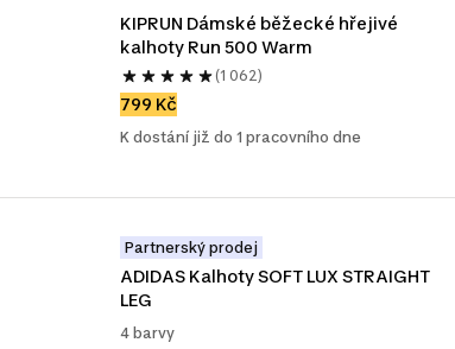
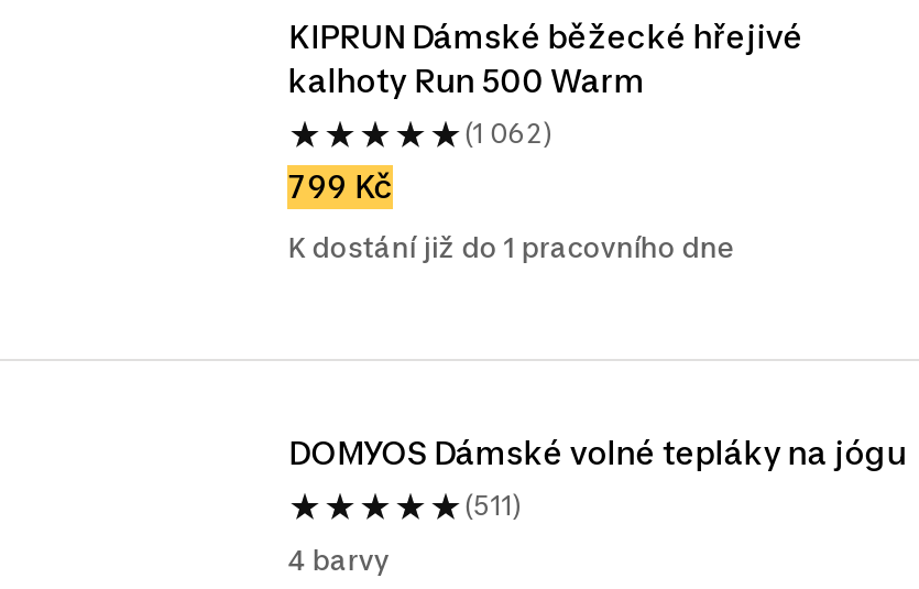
- Partnerský prodej
+ DOMYOS Dámské volné tepláky na jógu

- ADIDAS Kalhoty SOFT LUX STRAIGHT
- LEG
+ (511)
